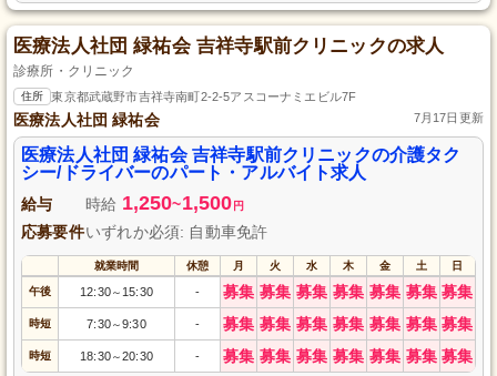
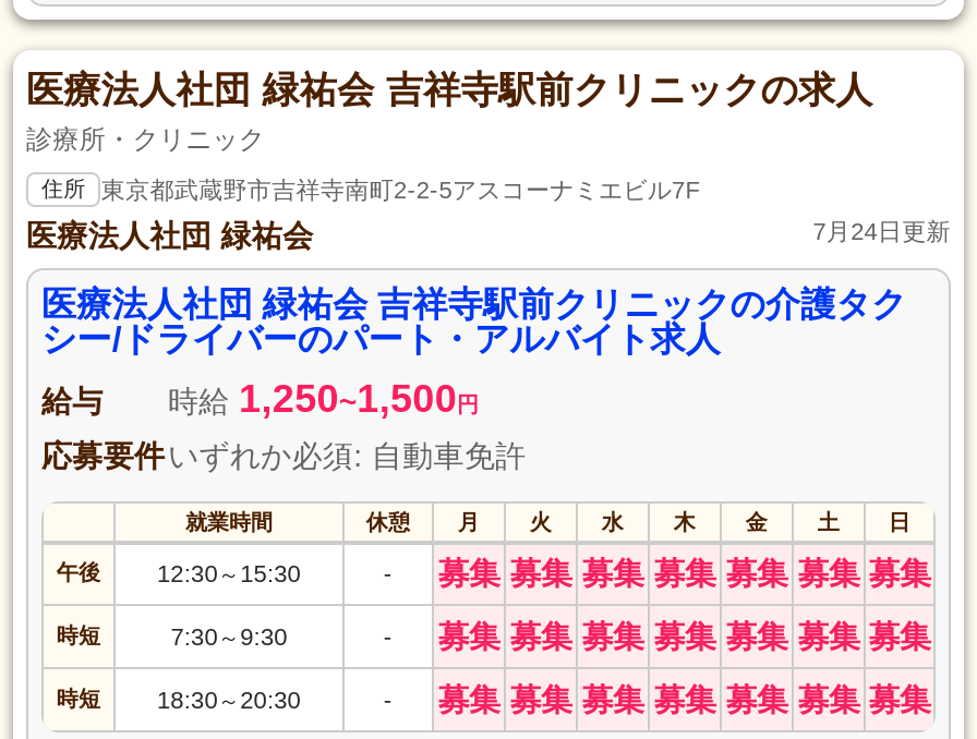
- 7月17日更新
+ 7月24日更新
